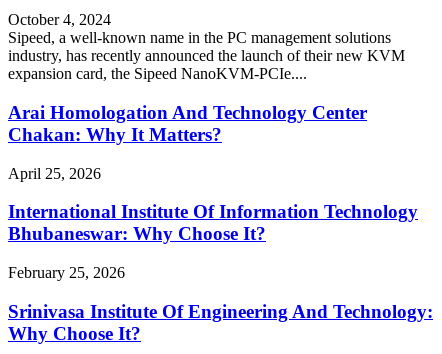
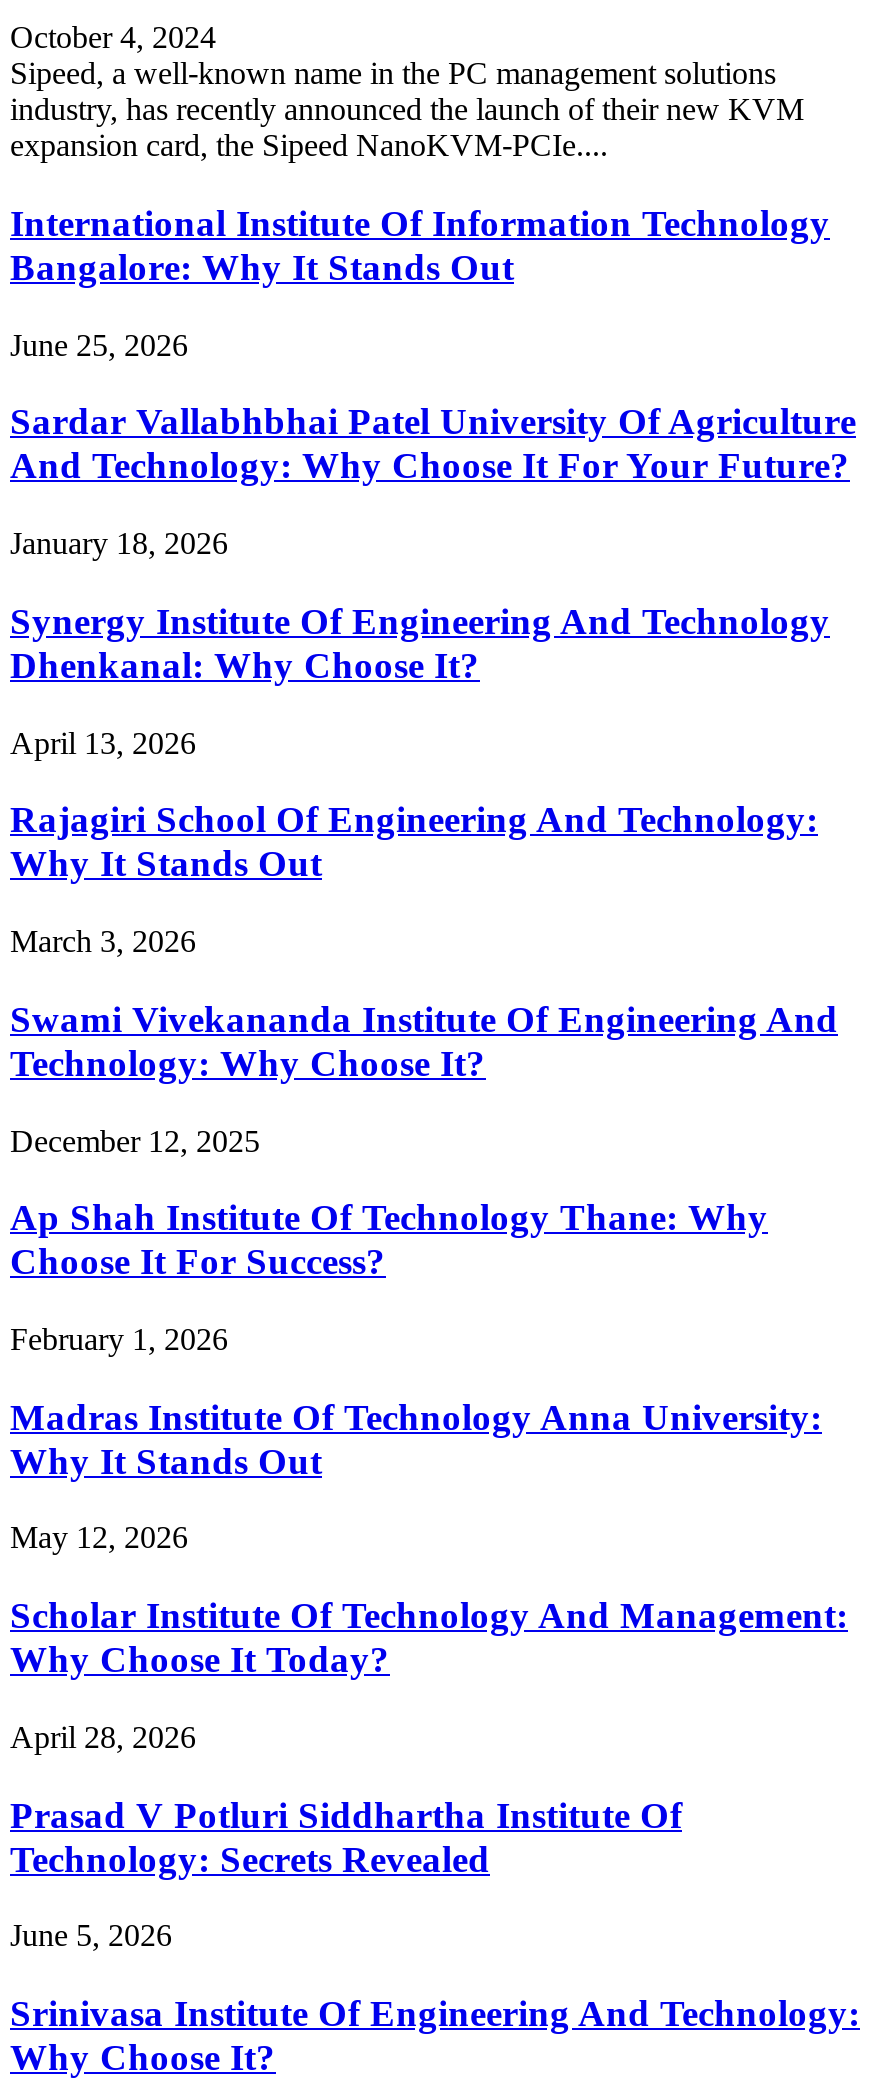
- Arai Homologation And Technology Center
- Chakan: Why It Matters?
- April 25, 2026

moved up: International Institute Of Information Technology

- Bhubaneswar: Why Choose It?
- February 25, 2026
+ Bangalore: Why It Stands Out
+ June 25, 2026
+ Sardar Vallabhbhai Patel University Of Agriculture
+ And Technology: Why Choose It For Your Future?
+ January 18, 2026
+ Synergy Institute Of Engineering And Technology
+ Dhenkanal: Why Choose It?
+ April 13, 2026
+ Rajagiri School Of Engineering And Technology:
+ Why It Stands Out
+ March 3, 2026
+ Swami Vivekananda Institute Of Engineering And
+ Technology: Why Choose It?
+ December 12, 2025
+ Ap Shah Institute Of Technology Thane: Why
+ Choose It For Success?
+ February 1, 2026
+ Madras Institute Of Technology Anna University:
+ Why It Stands Out
+ May 12, 2026
+ Scholar Institute Of Technology And Management:
+ Why Choose It Today?
+ April 28, 2026
+ Prasad V Potluri Siddhartha Institute Of
+ Technology: Secrets Revealed
+ June 5, 2026
